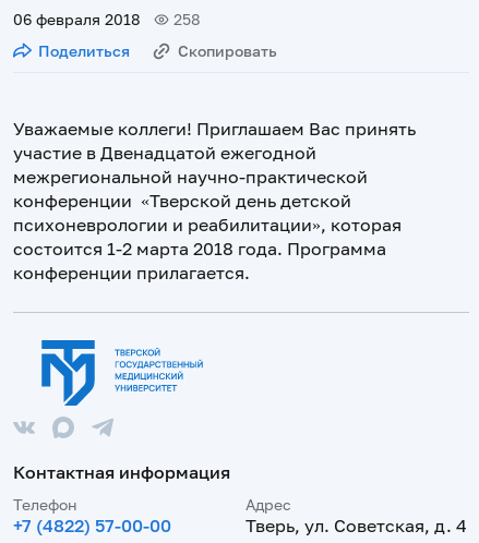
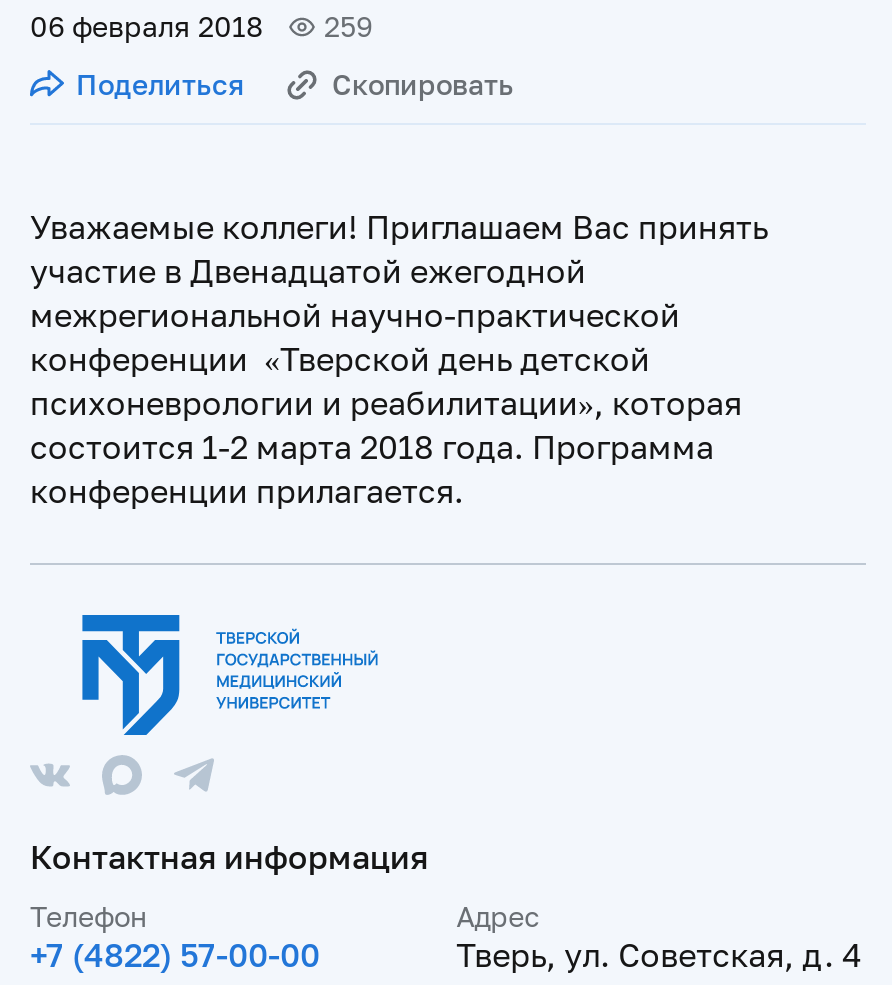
- 06 февраля 2018 258
+ 06 февраля 2018 259
